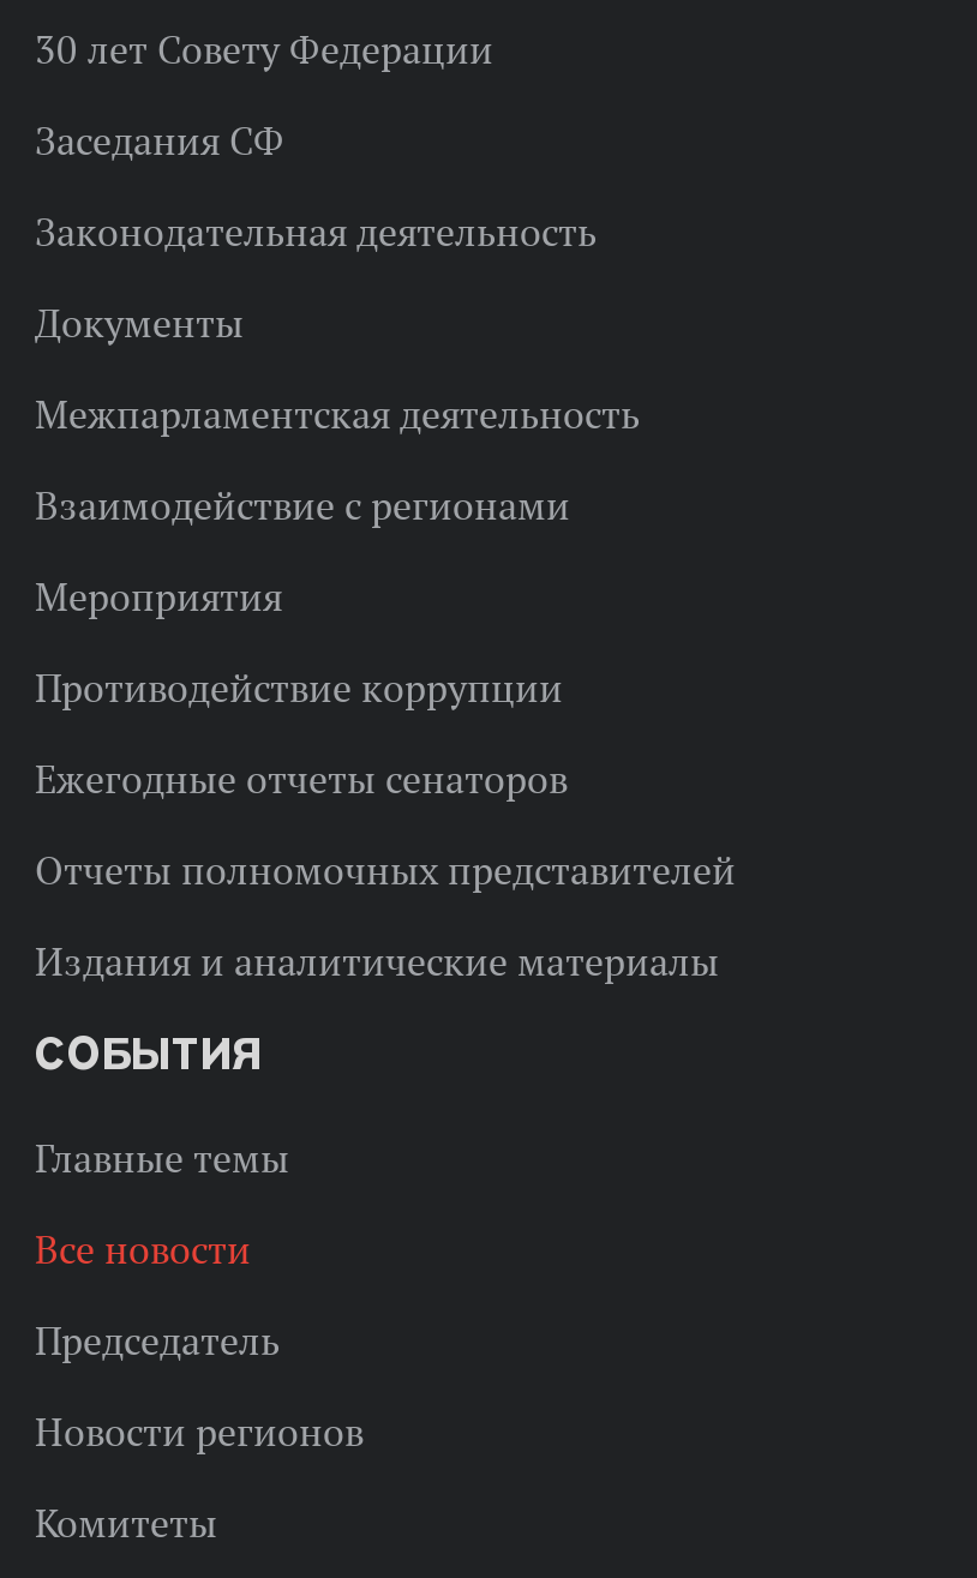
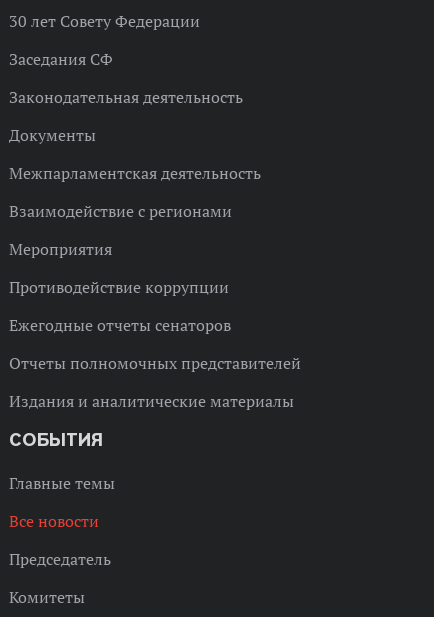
- Новости регионов
